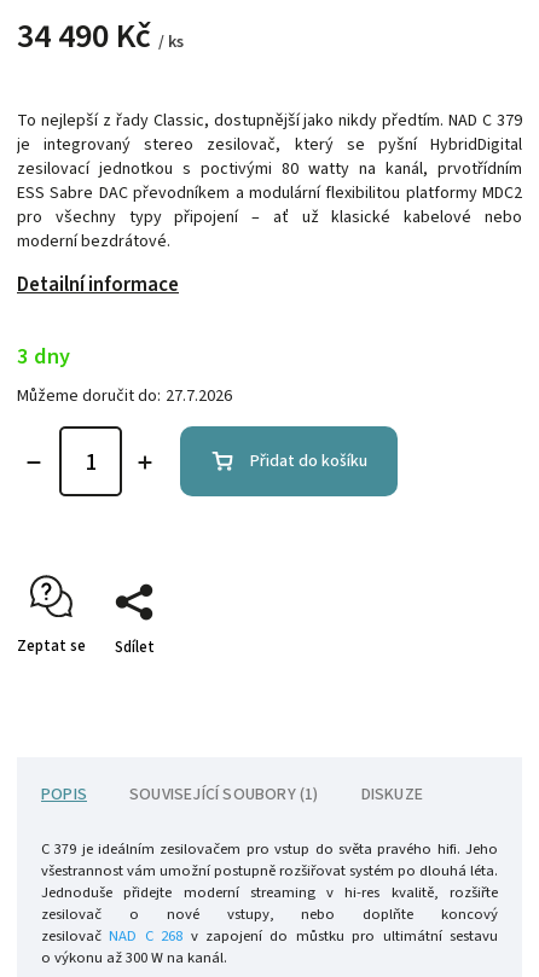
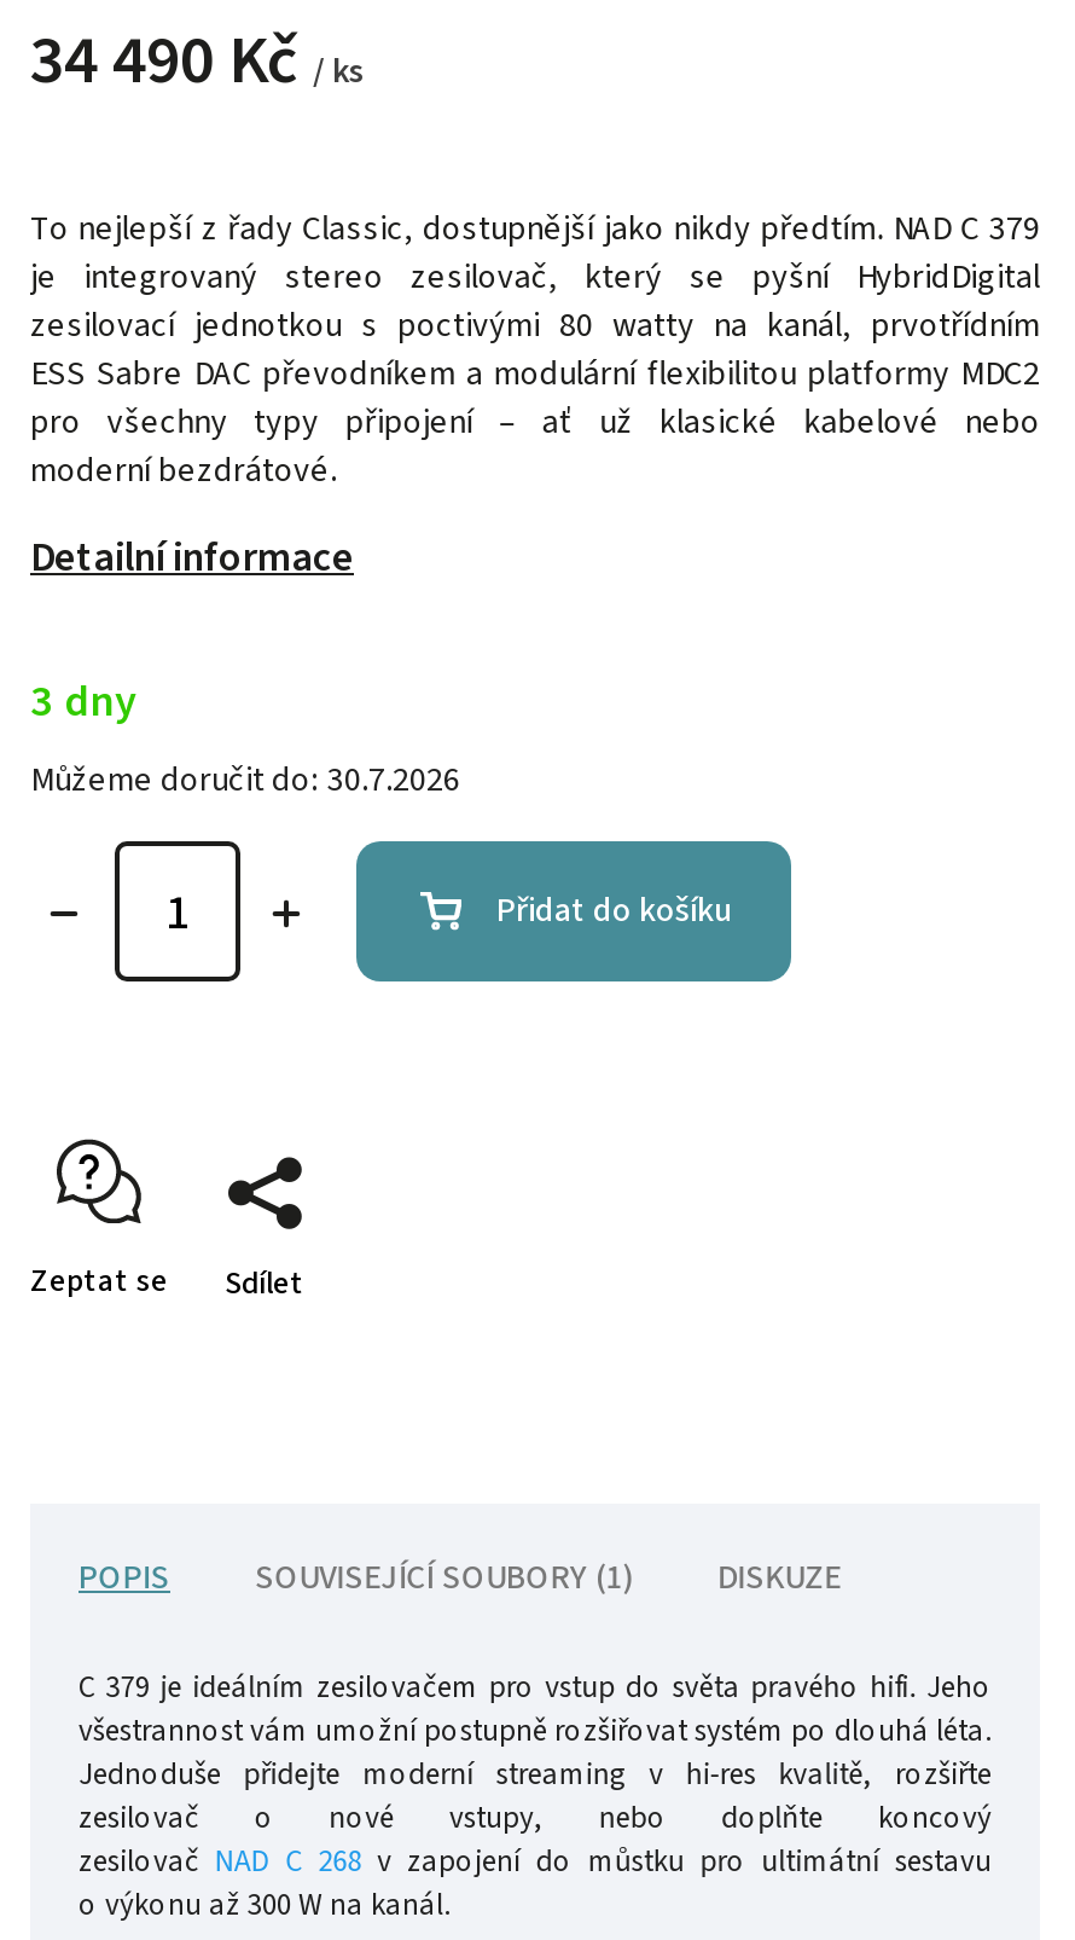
- Můžeme doručit do: 27.7.2026
+ Můžeme doručit do: 30.7.2026
